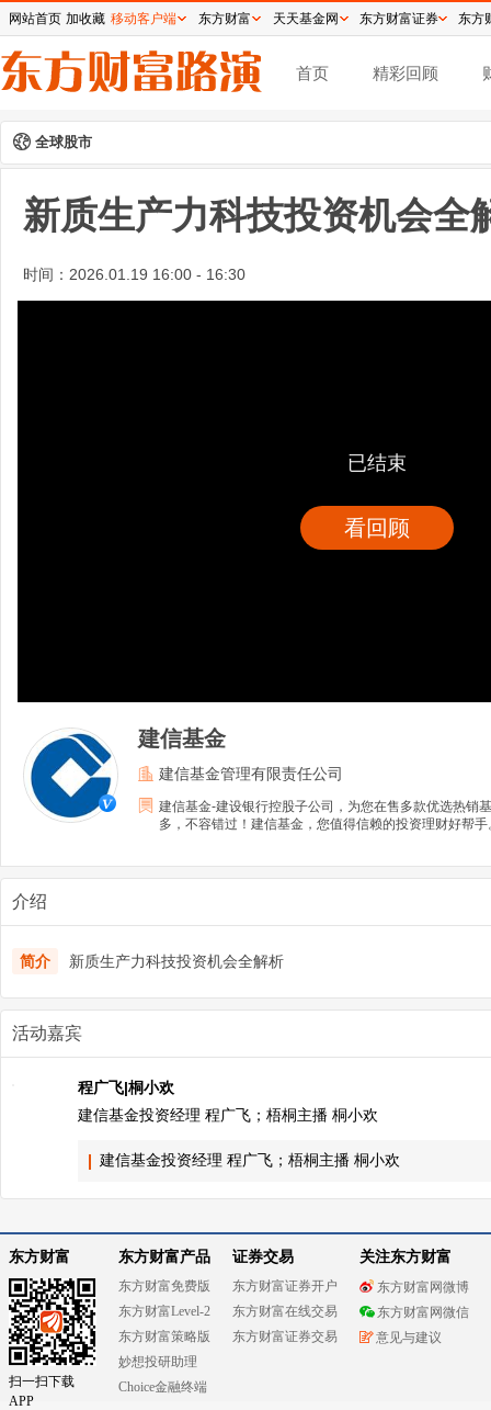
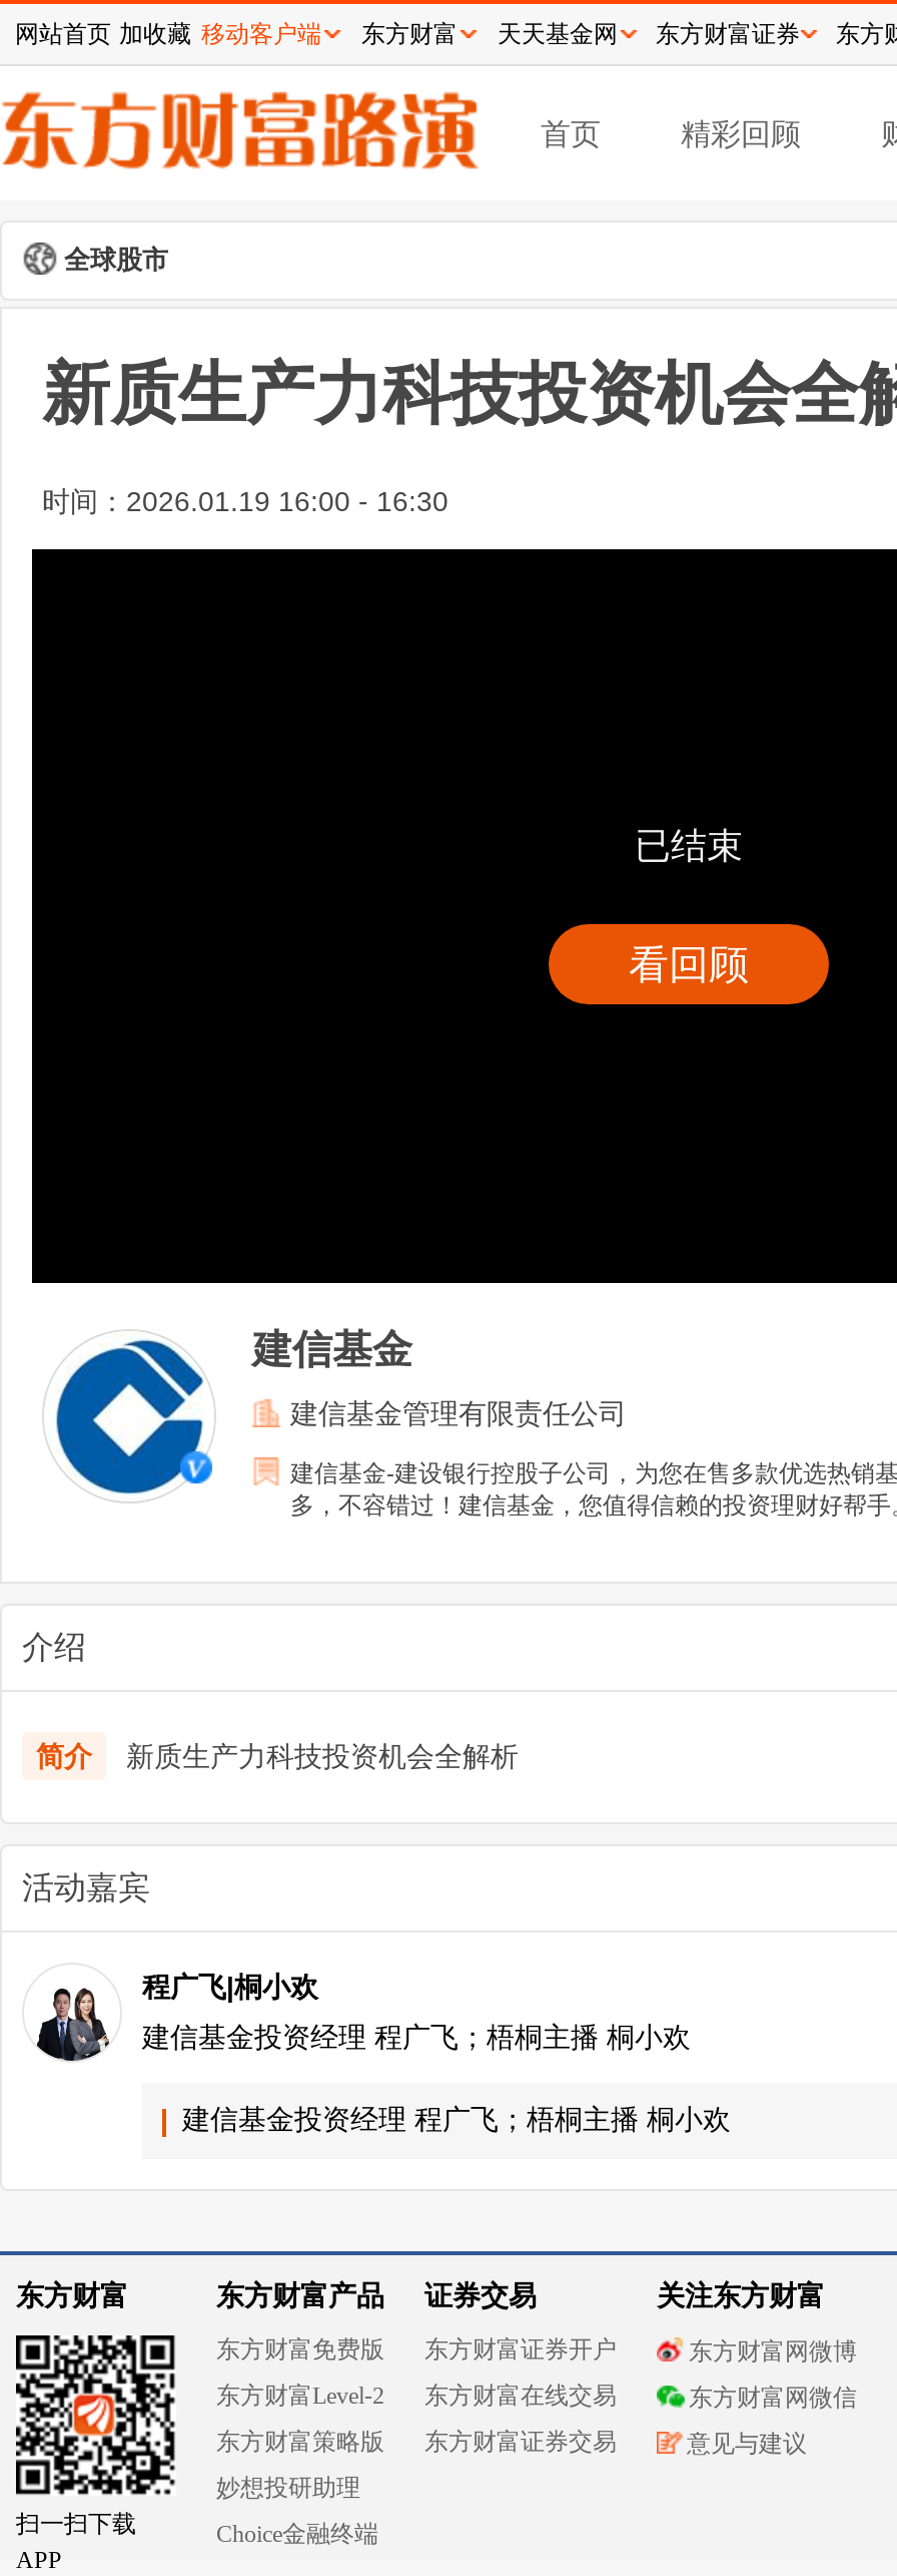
+ [image]
